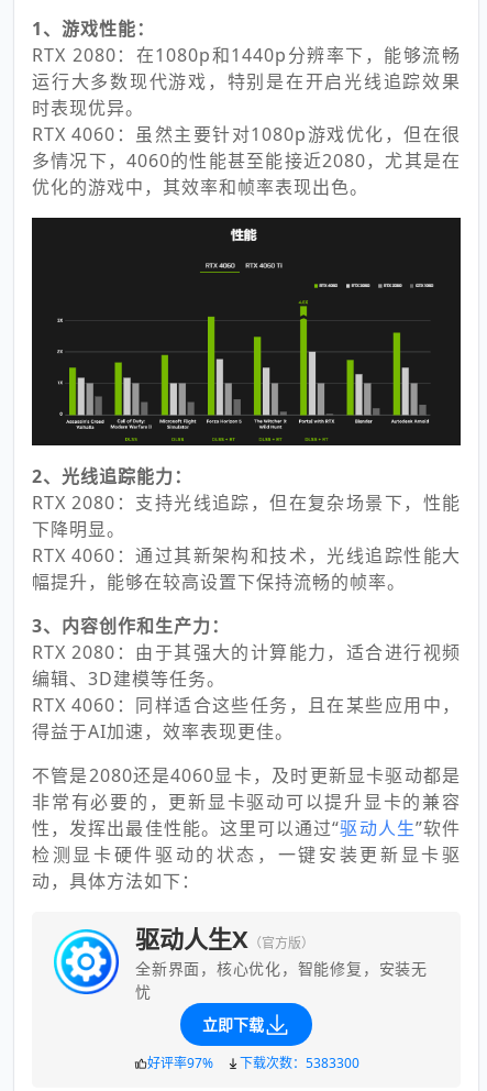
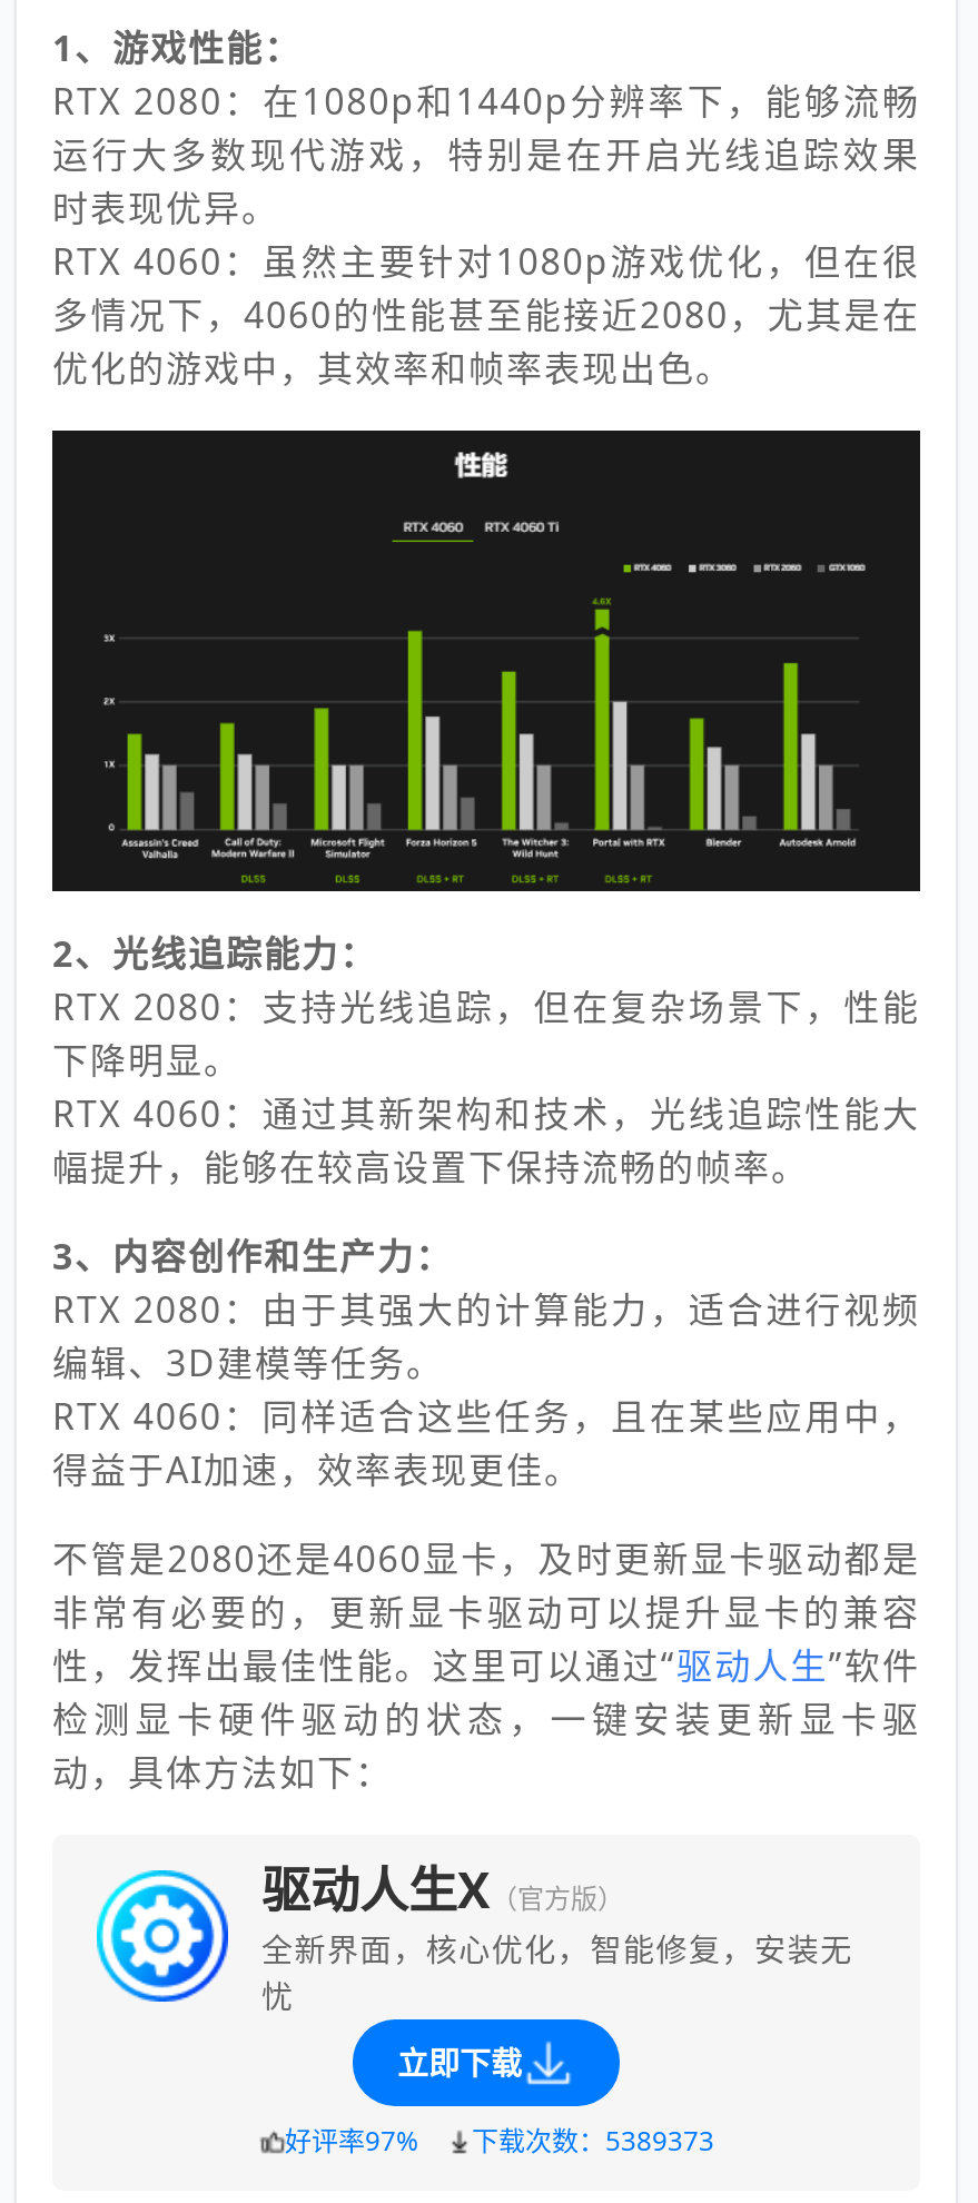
- 好评率97% 下载次数：5383300
+ 好评率97% 下载次数：5389373
